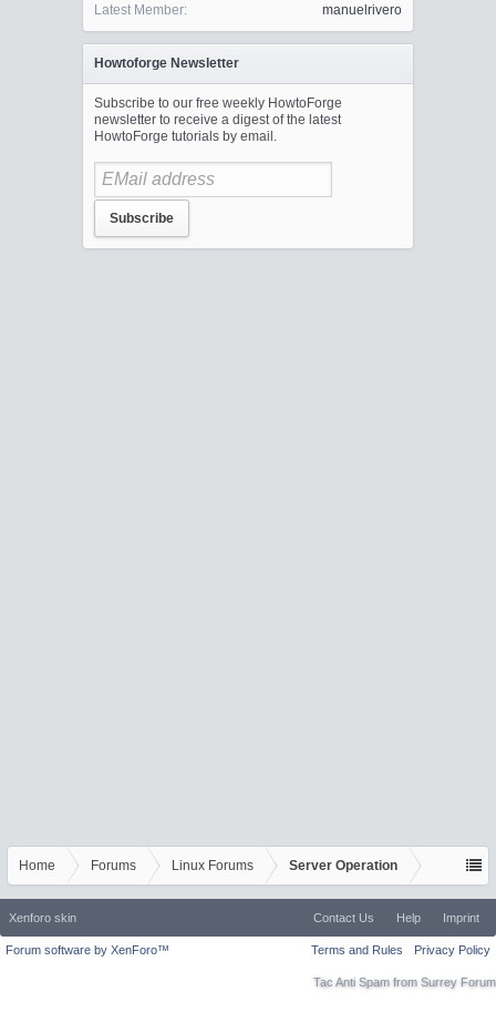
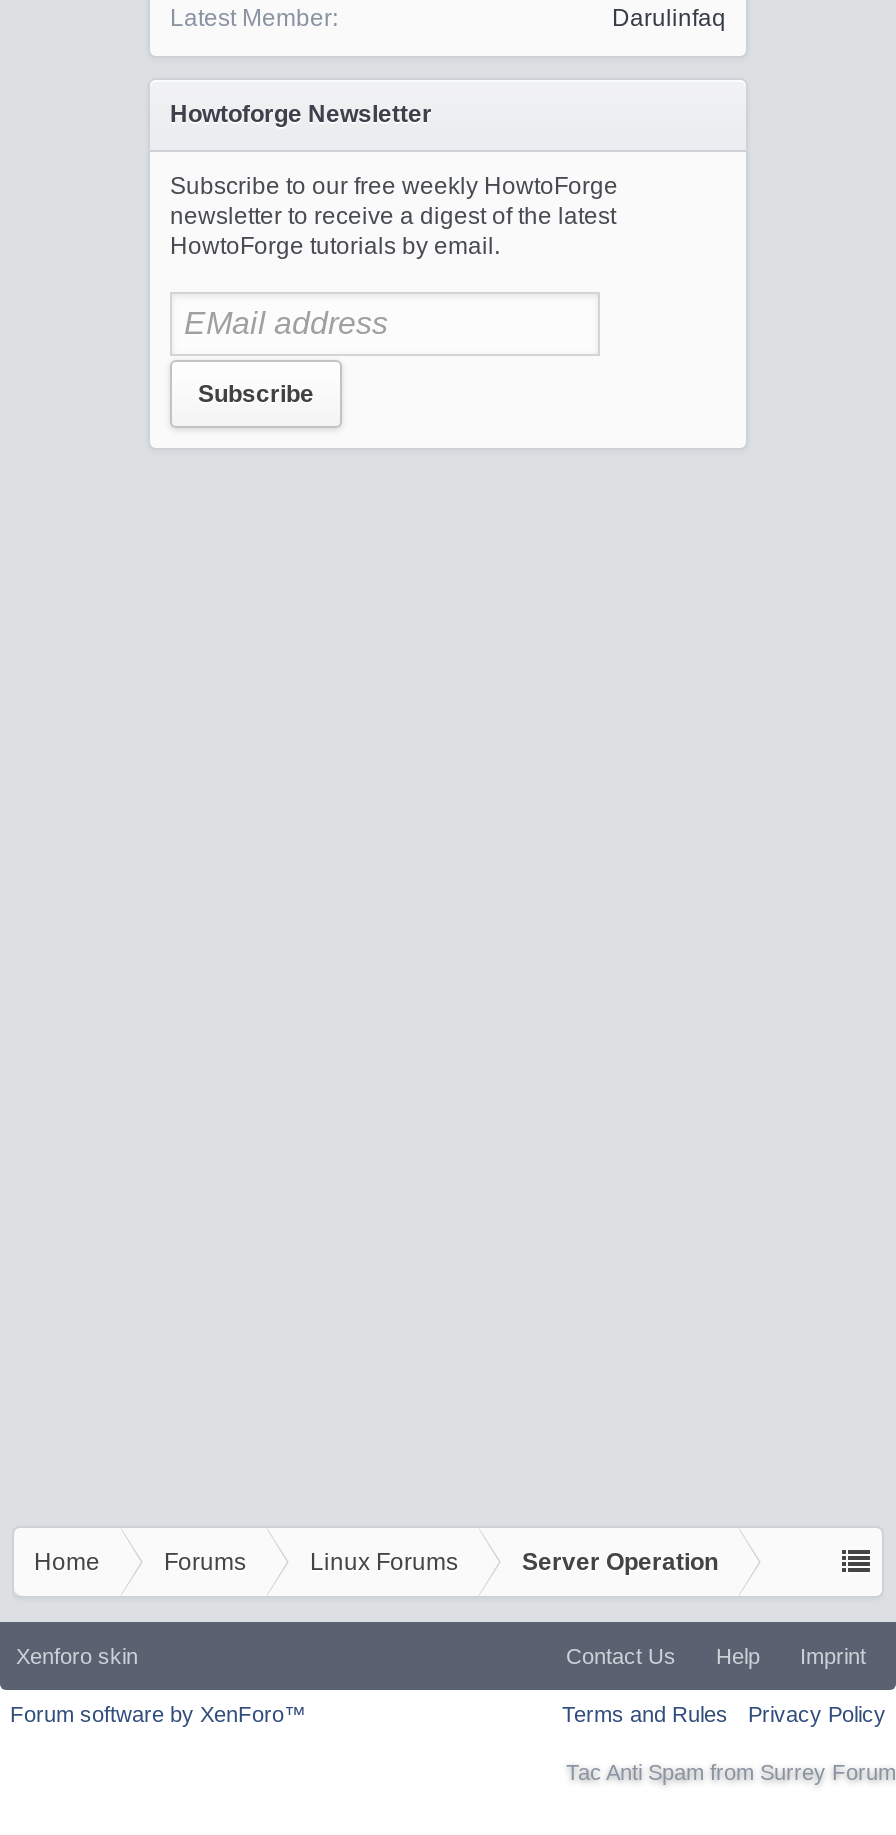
- manuelrivero
+ Darulinfaq
